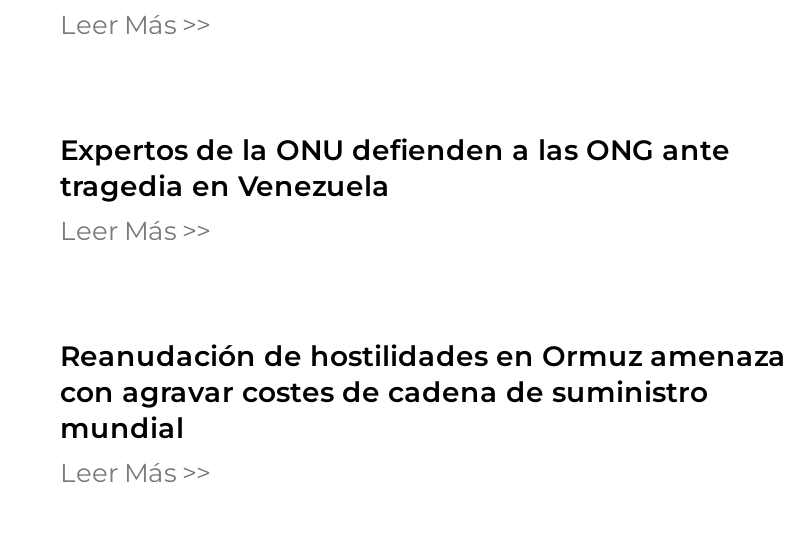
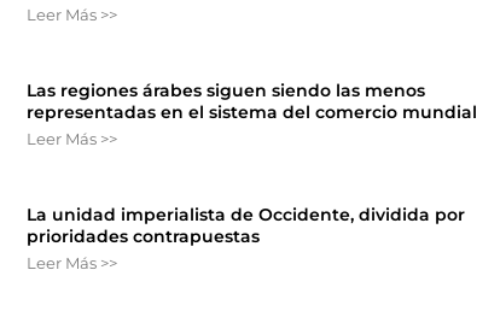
- Expertos de la ONU defienden a las ONG ante
- tragedia en Venezuela
+ Las regiones árabes siguen siendo las menos
+ representadas en el sistema del comercio mundial

- Reanudación de hostilidades en Ormuz amenaza
- con agravar costes de cadena de suministro
- mundial
+ La unidad imperialista de Occidente, dividida por
+ prioridades contrapuestas
